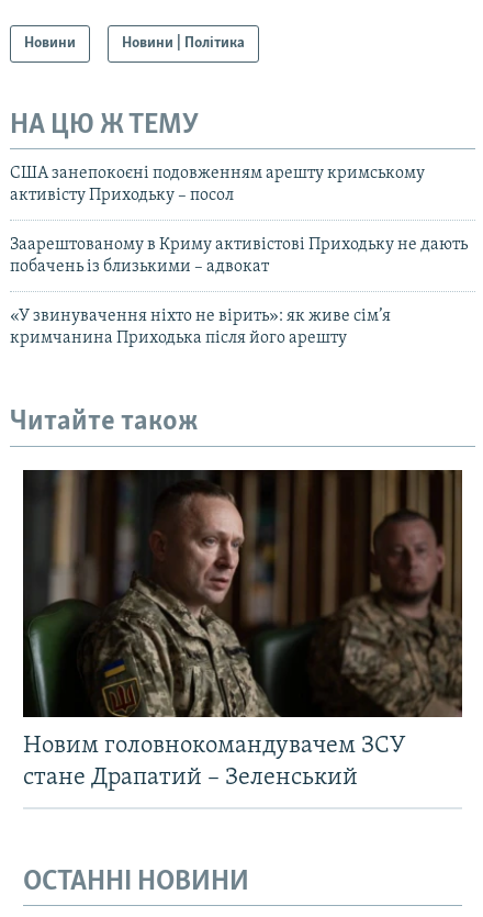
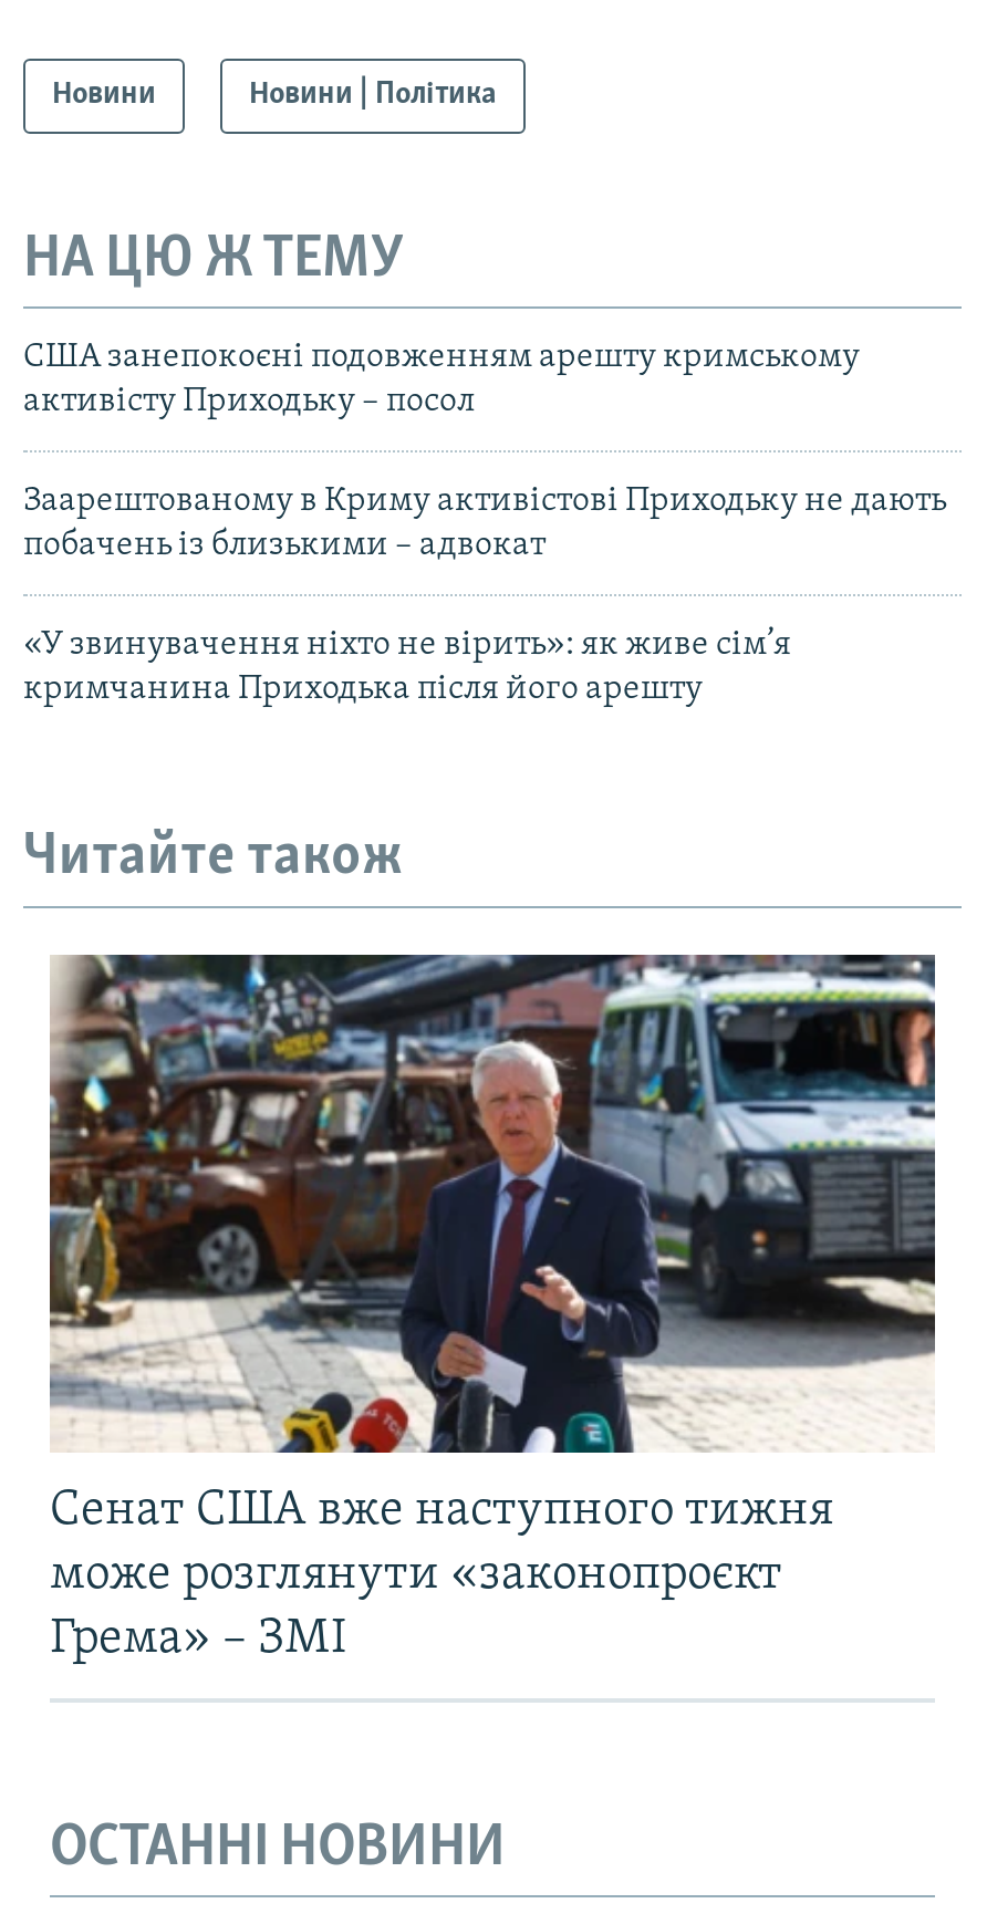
- [image]
- Новим головнокомандувачем ЗСУ
- стане Драпатий – Зеленський
+ [image]
+ Сенат CША вже наступного тижня
+ може розглянути «законопроєкт
+ Грема» – ЗМІ
